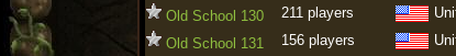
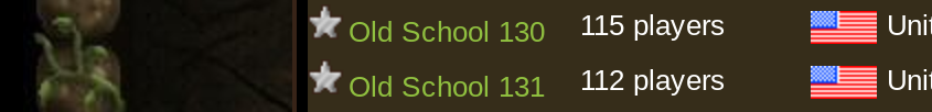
- Old School 130 211 players
+ Old School 130 115 players

- Old School 131 156 players
+ Old School 131 112 players
